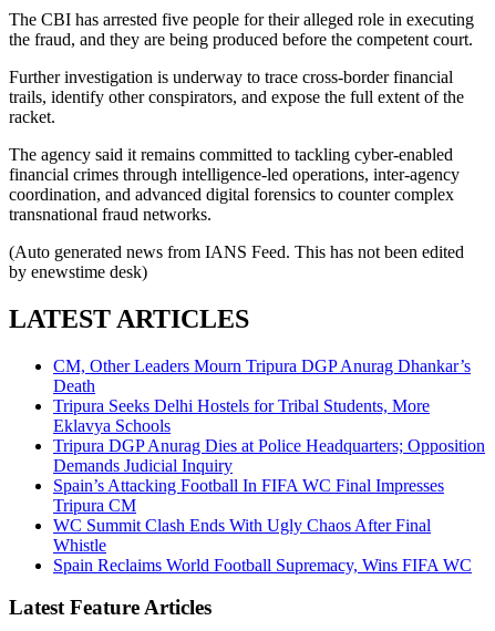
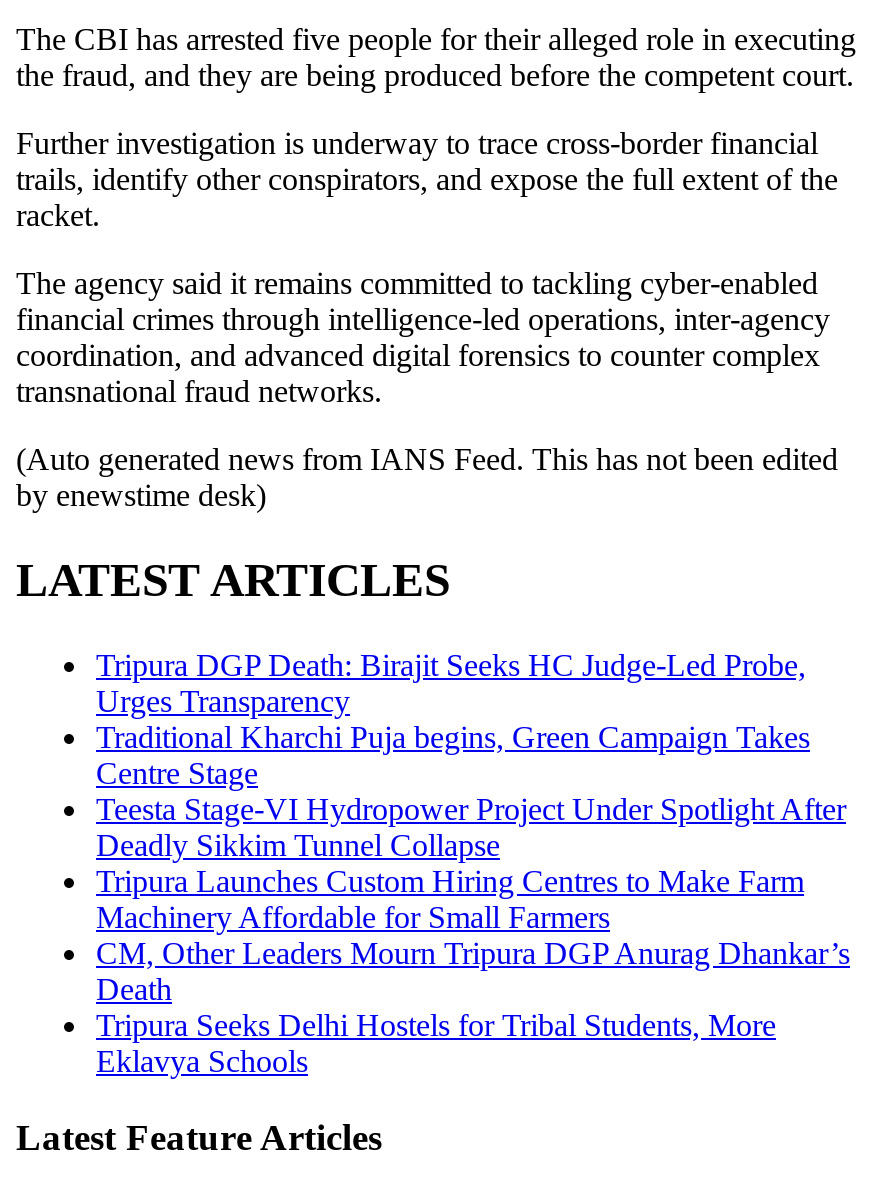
+ Tripura DGP Death: Birajit Seeks HC Judge-Led Probe,
+ Urges Transparency
+ Traditional Kharchi Puja begins, Green Campaign Takes
+ Centre Stage
+ Teesta Stage-VI Hydropower Project Under Spotlight After
+ Deadly Sikkim Tunnel Collapse
+ Tripura Launches Custom Hiring Centres to Make Farm
+ Machinery Affordable for Small Farmers

moved down: CM, Other Leaders Mourn Tripura DGP Anurag Dhankar’s | Death | Tripura Seeks Delhi Hostels for Tribal Students, More | Eklavya Schools

- Tripura DGP Anurag Dies at Police Headquarters; Opposition
- Demands Judicial Inquiry
- Spain’s Attacking Football In FIFA WC Final Impresses
- Tripura CM
- WC Summit Clash Ends With Ugly Chaos After Final
- Whistle
- Spain Reclaims World Football Supremacy, Wins FIFA WC
